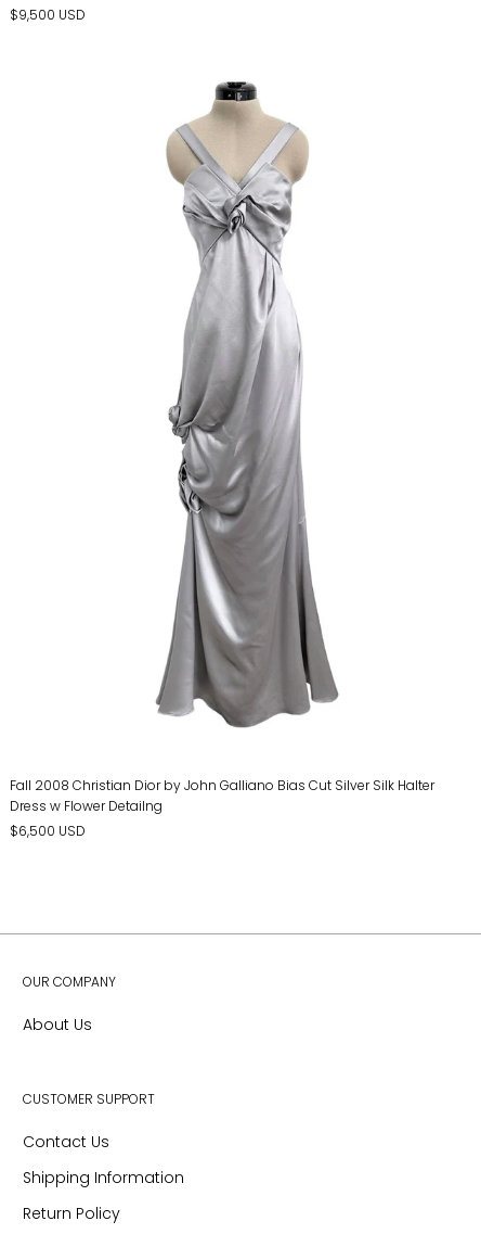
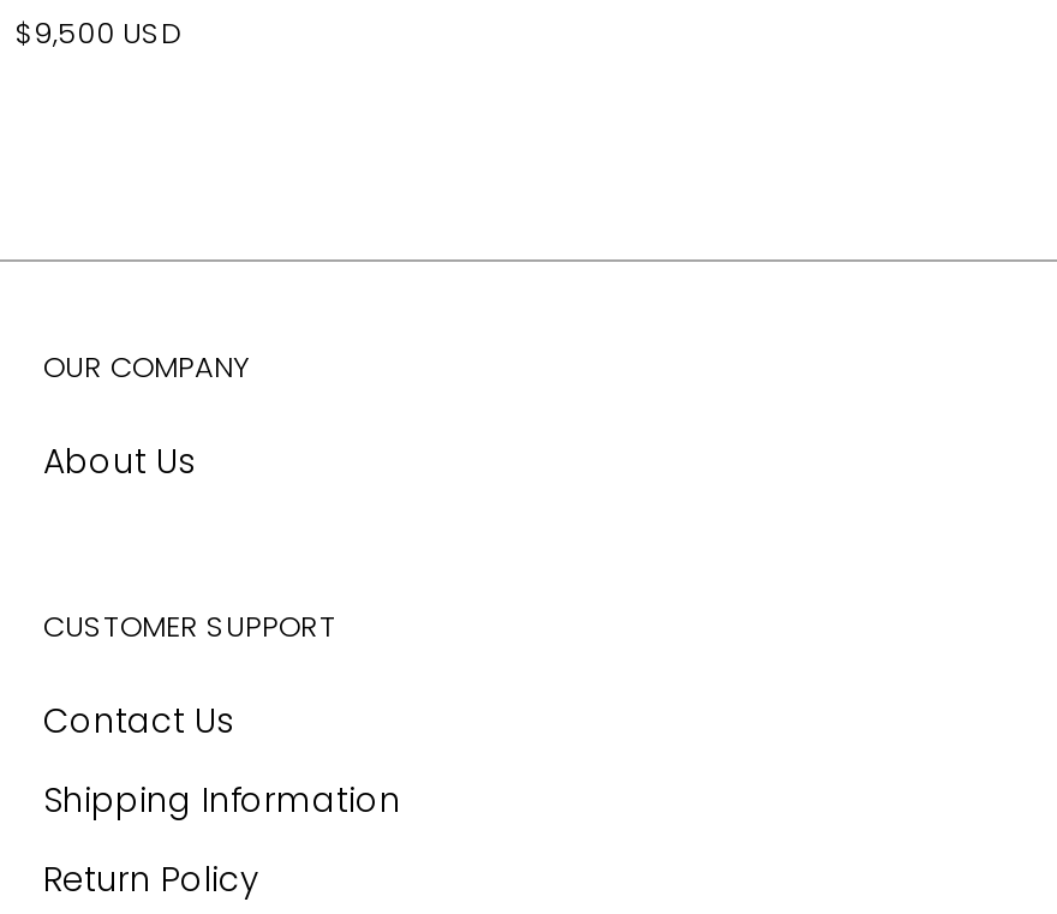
- [image]

- Fall 2008 Christian Dior by John Galliano Bias Cut Silver Silk Halter
- Dress w Flower Detailng
- $6,500 USD
